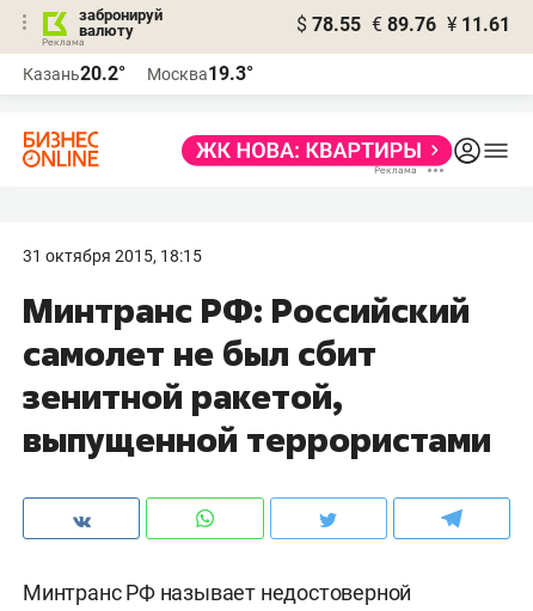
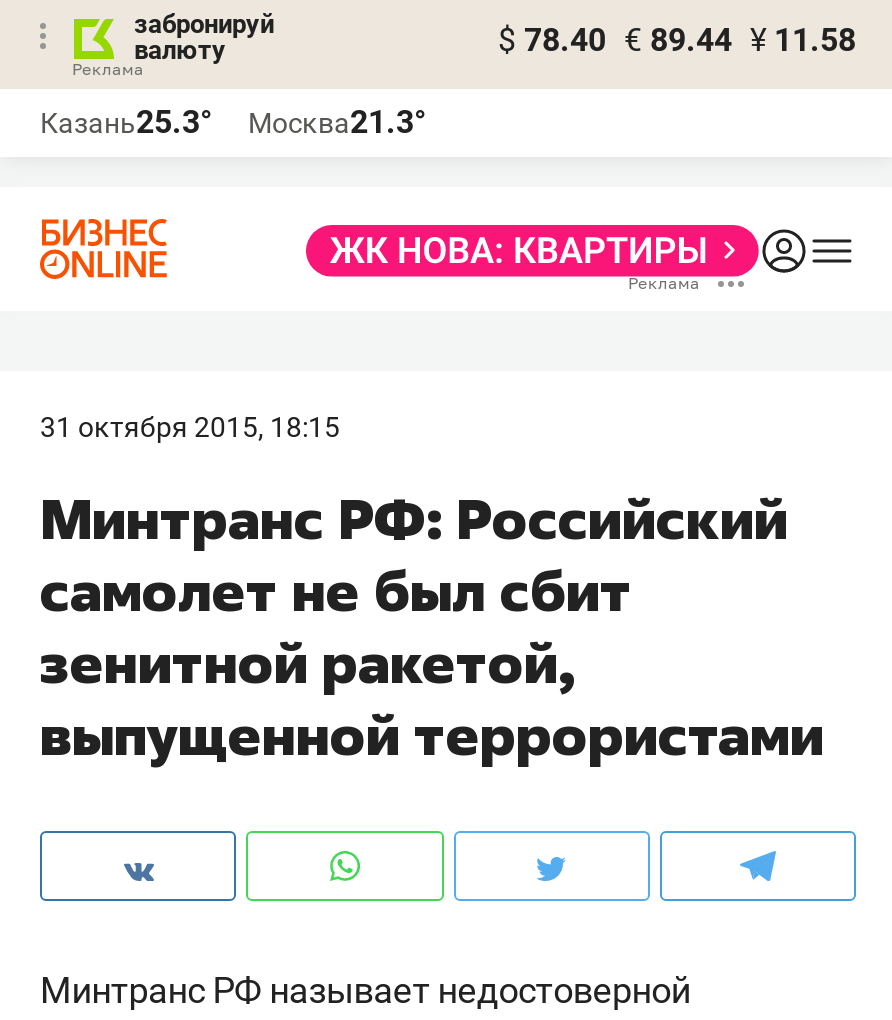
- $ 78.55 € 89.76 ¥ 11.61
+ $ 78.40 € 89.44 ¥ 11.58

- Казань20.2°
+ Казань25.3°

- Москва19.3°
+ Москва21.3°
